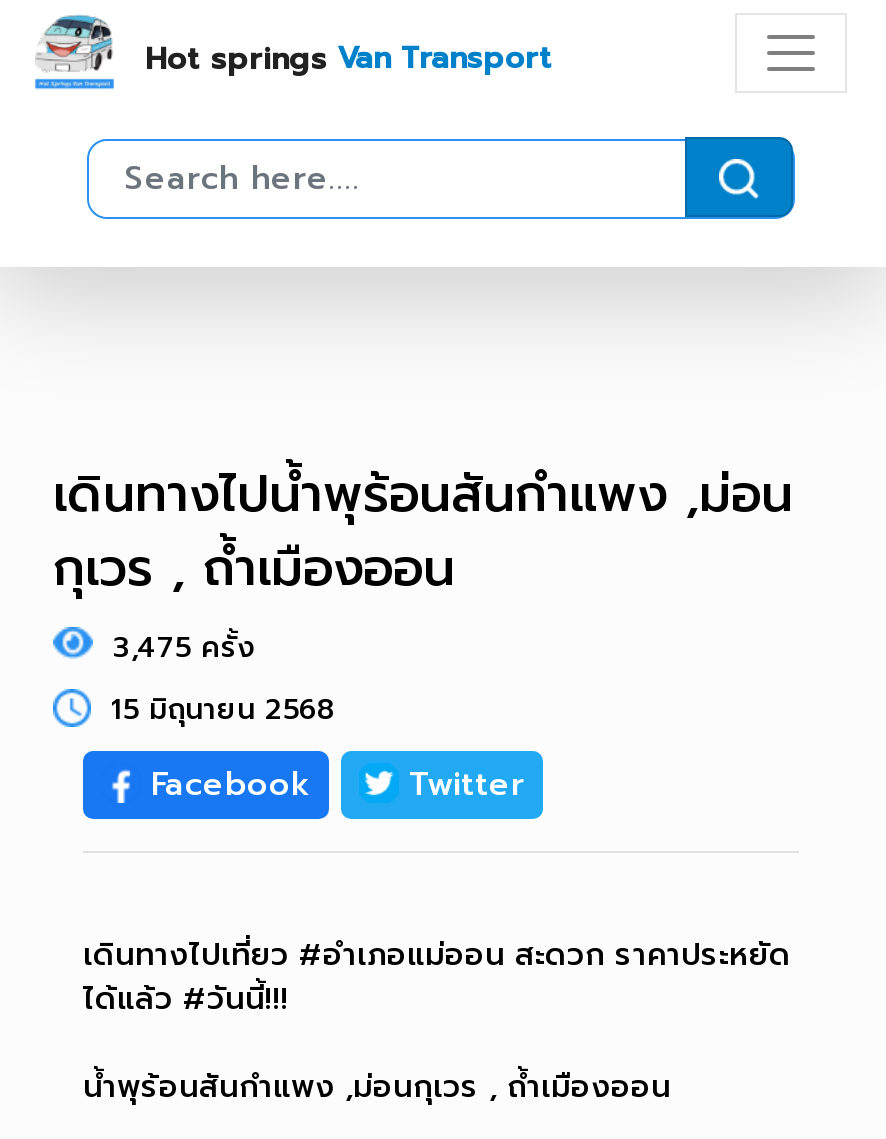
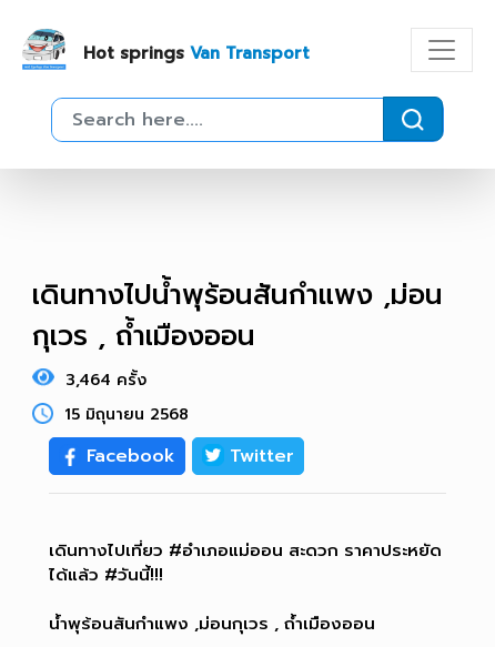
- 3,475 ครั้ง
+ 3,464 ครั้ง
